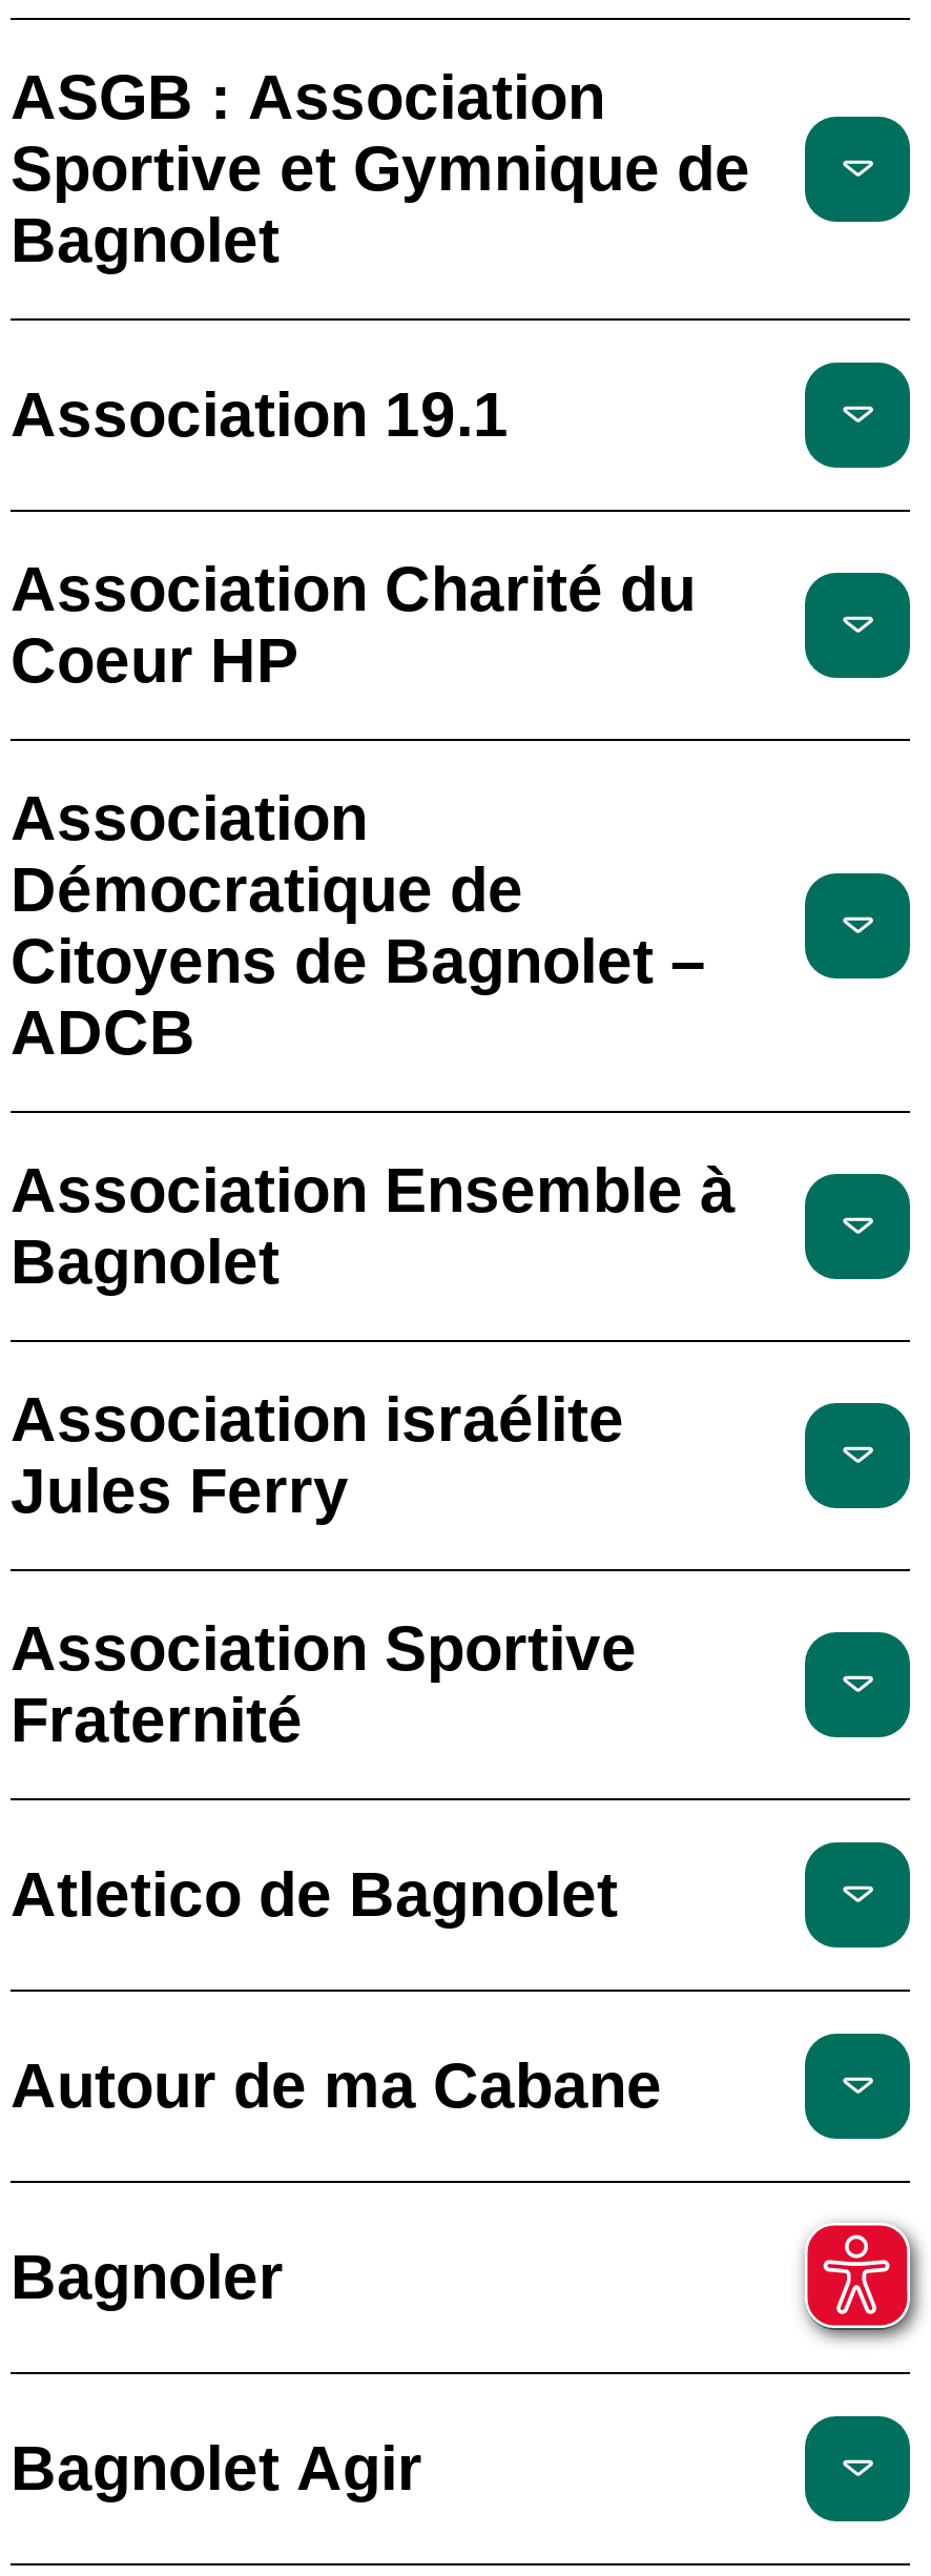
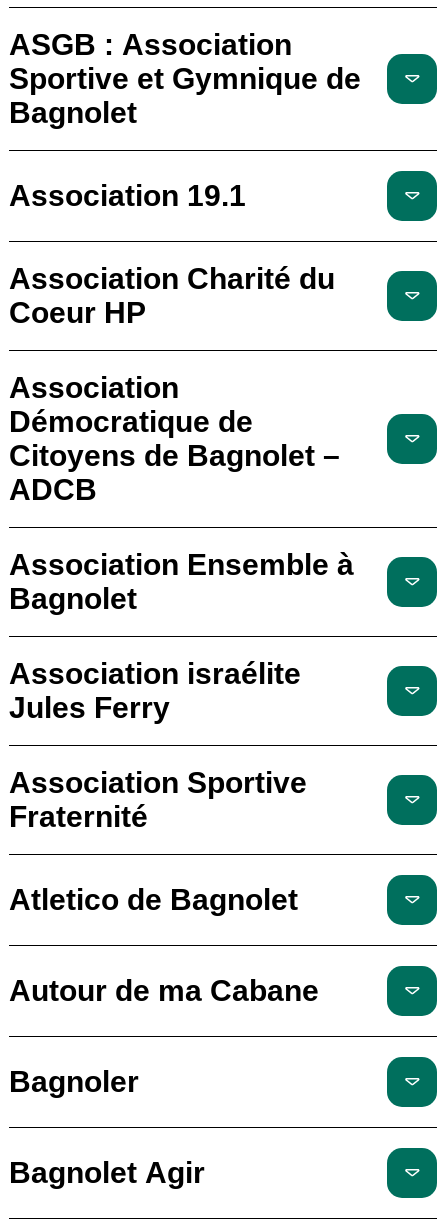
- [image]
+ [image]
